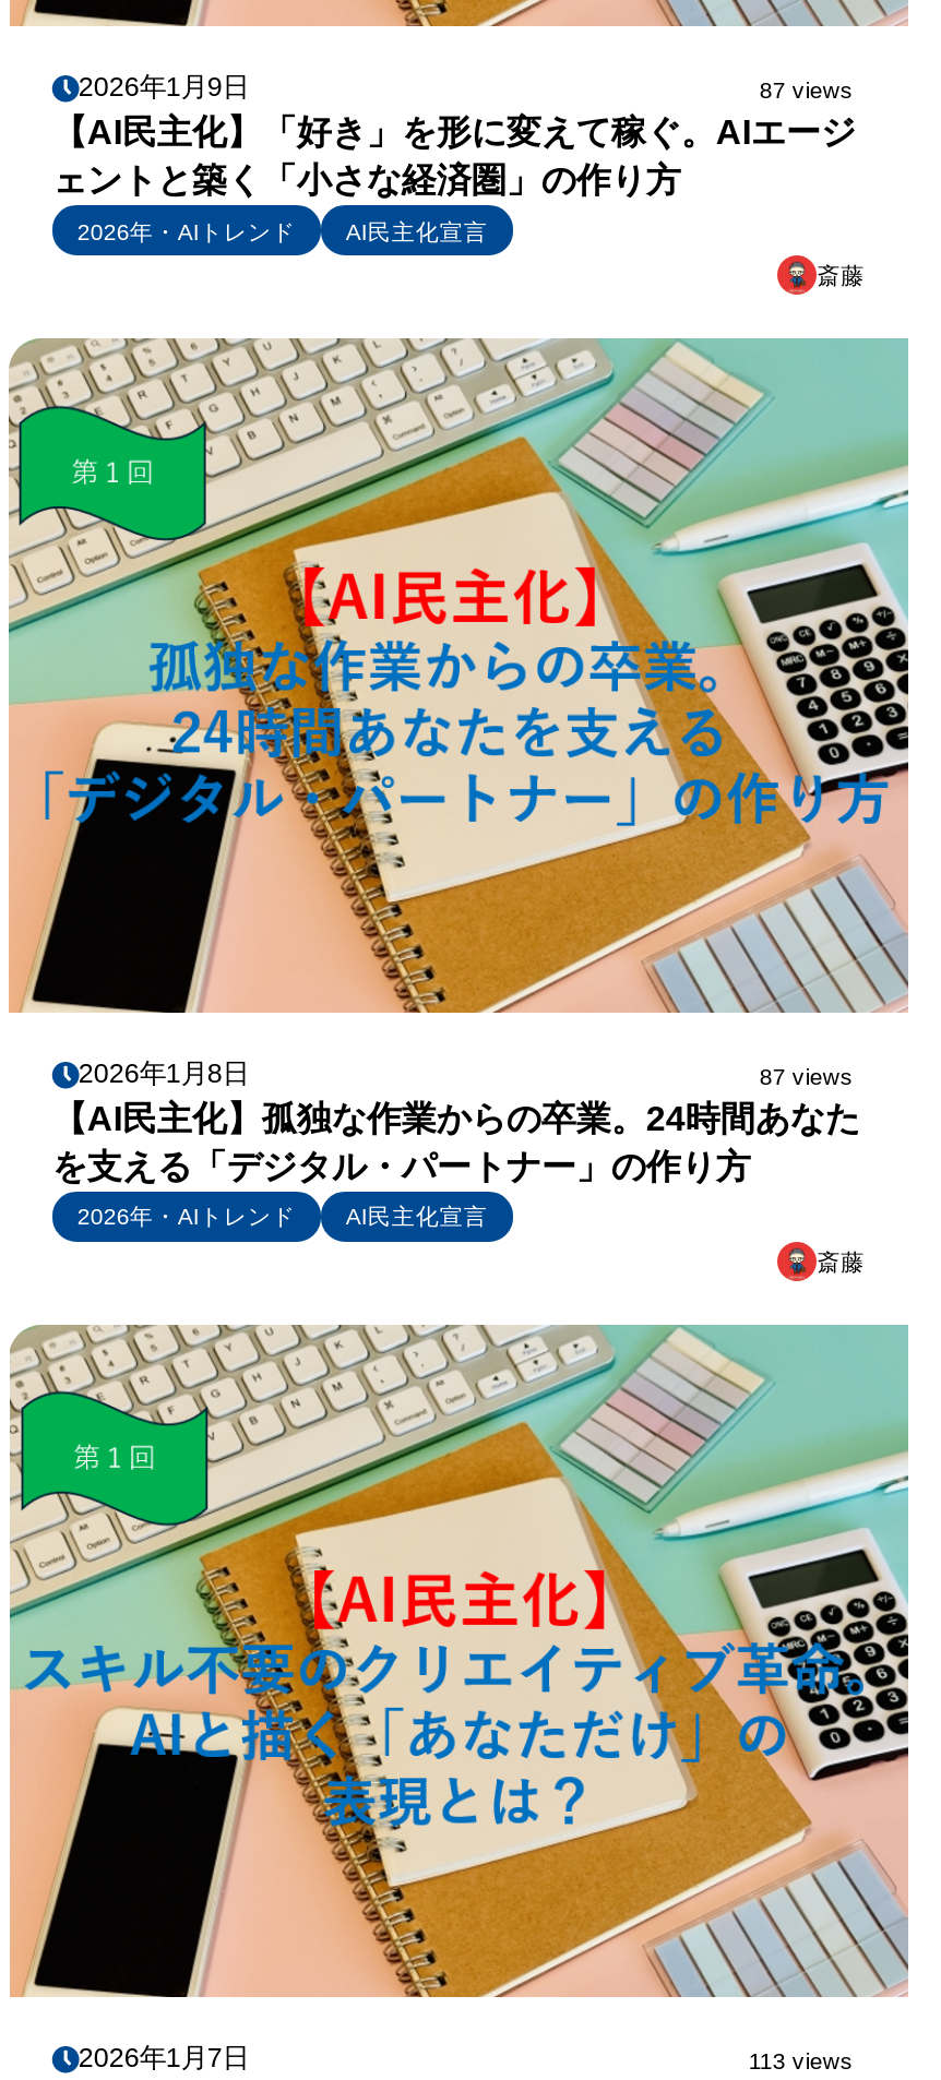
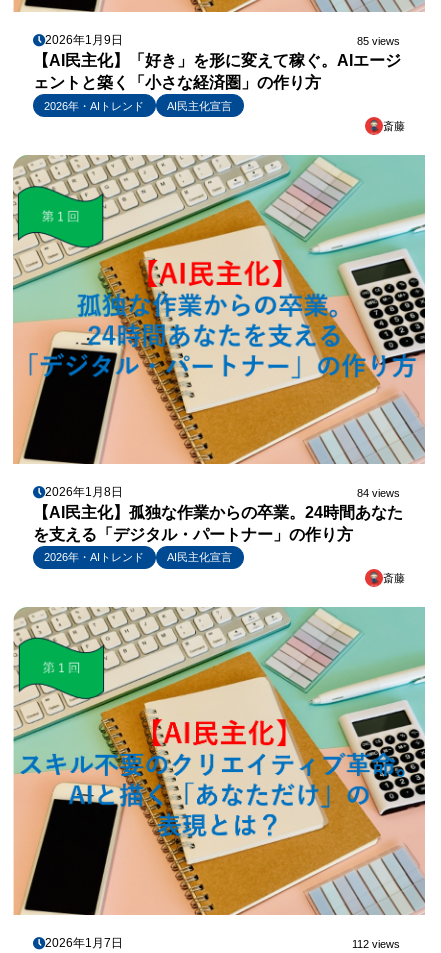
- 87 views
+ 85 views

- 87 views
+ 84 views

- 113 views
+ 112 views
